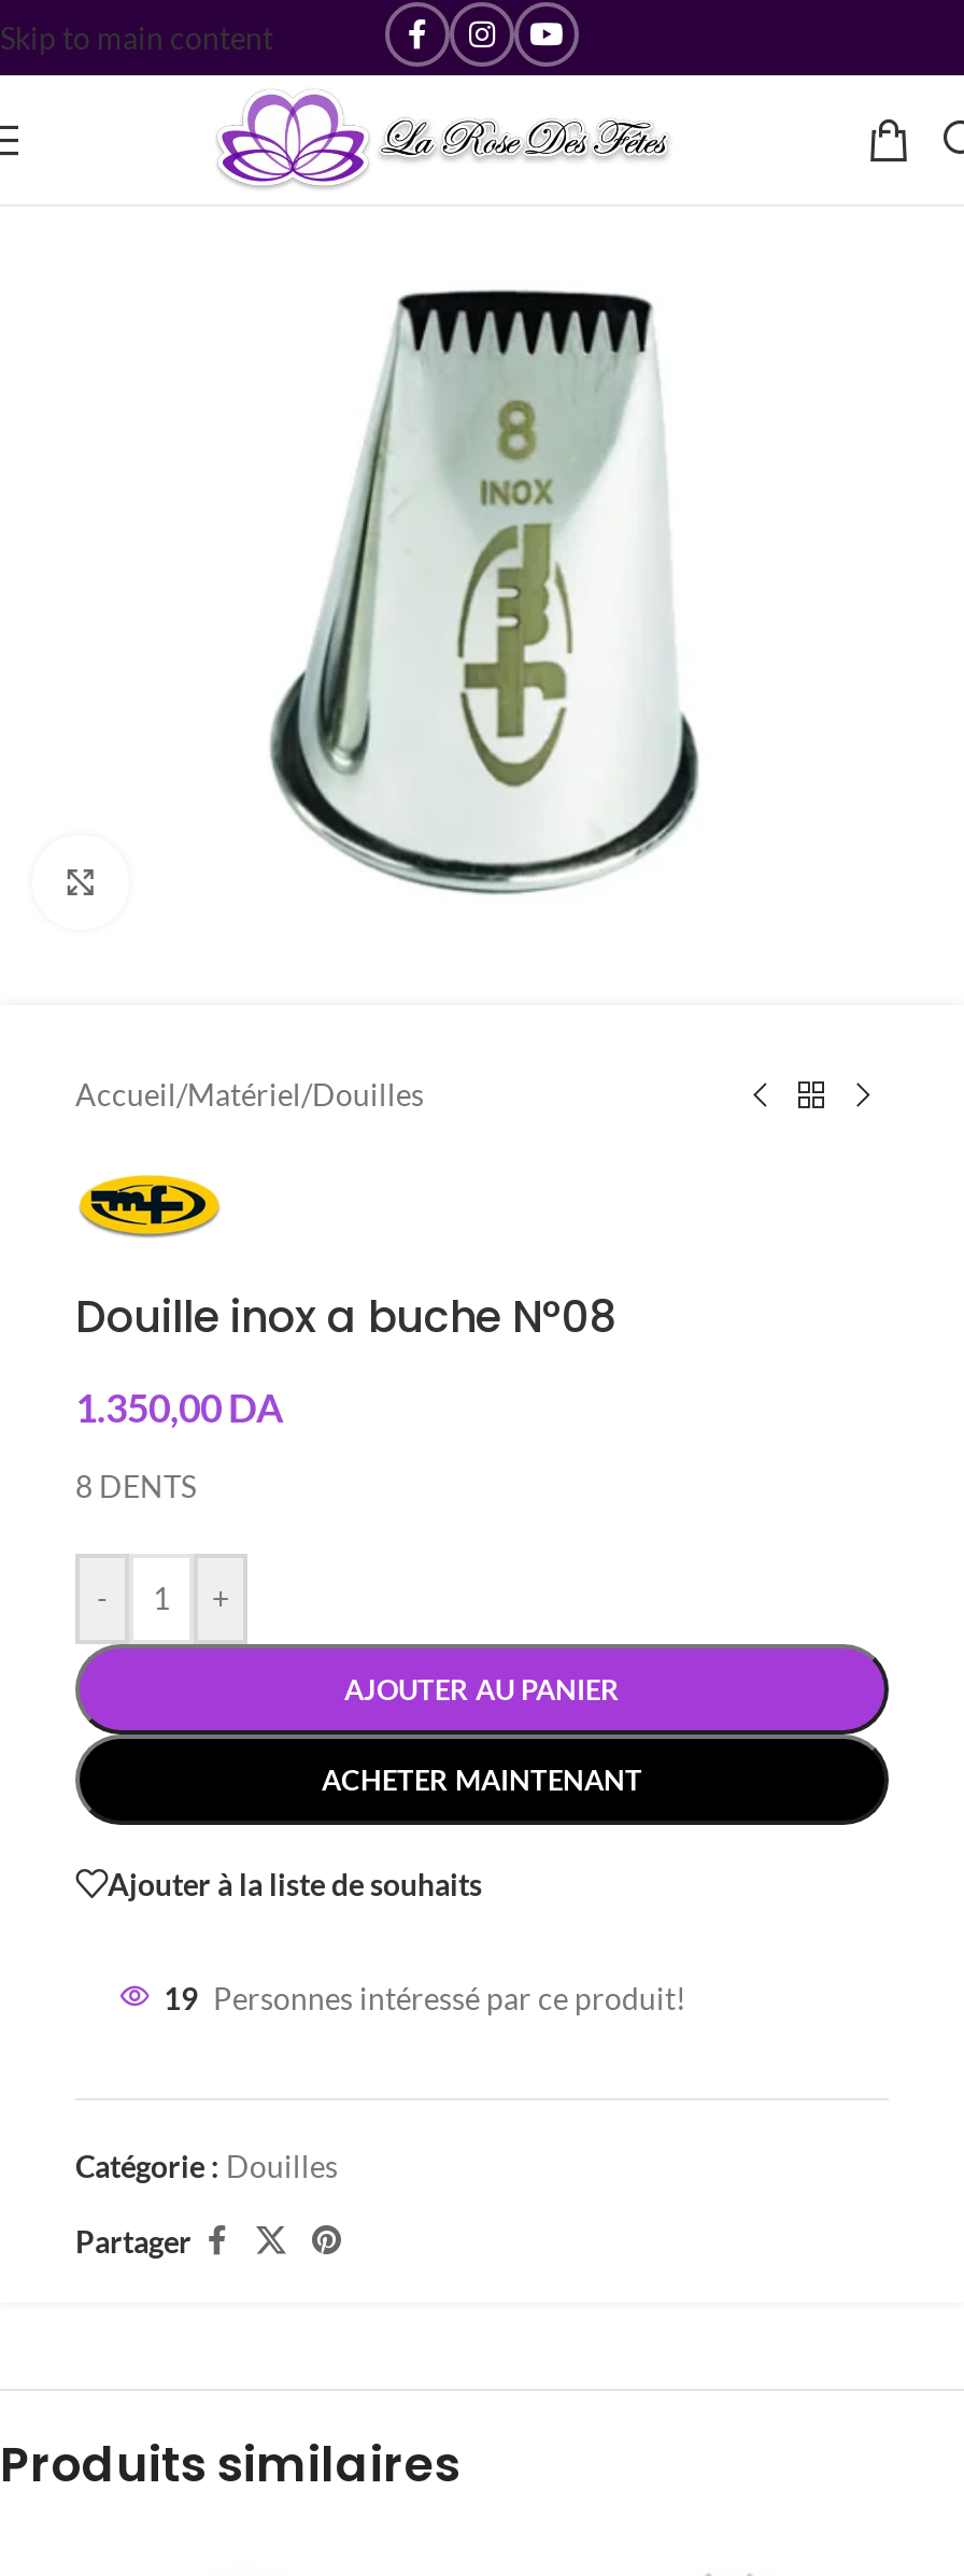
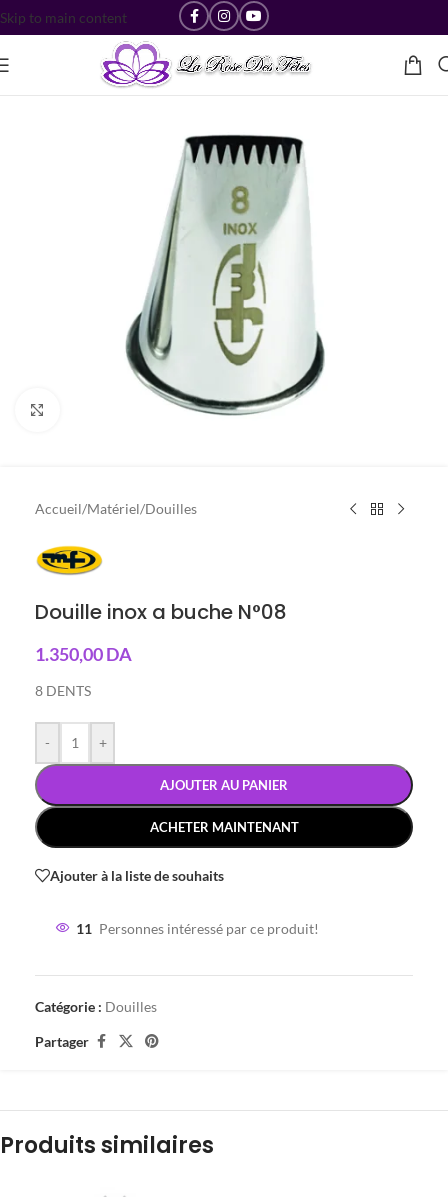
- 19 Personnes intéressé par ce produit!
+ 11 Personnes intéressé par ce produit!
